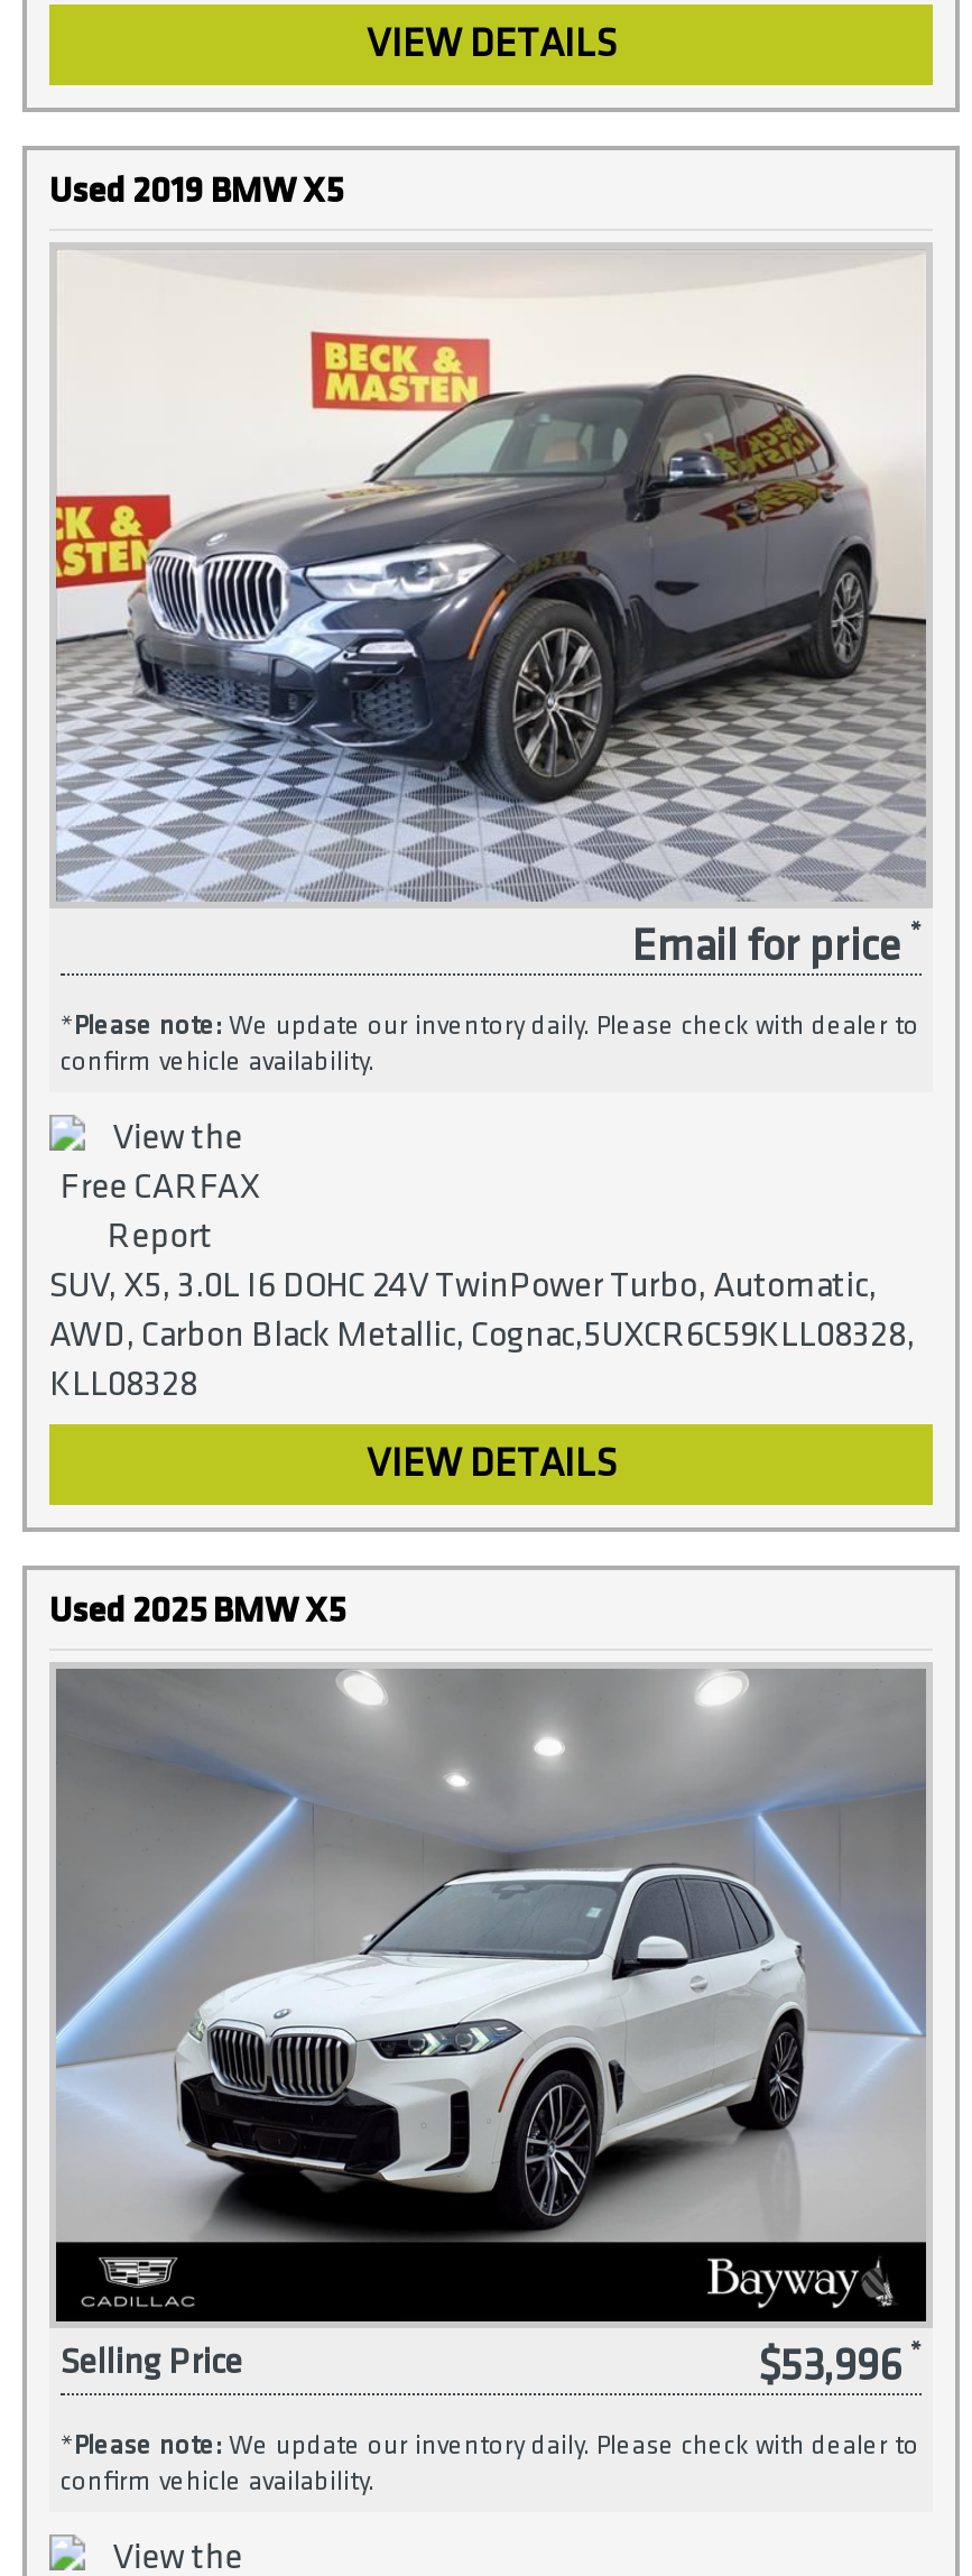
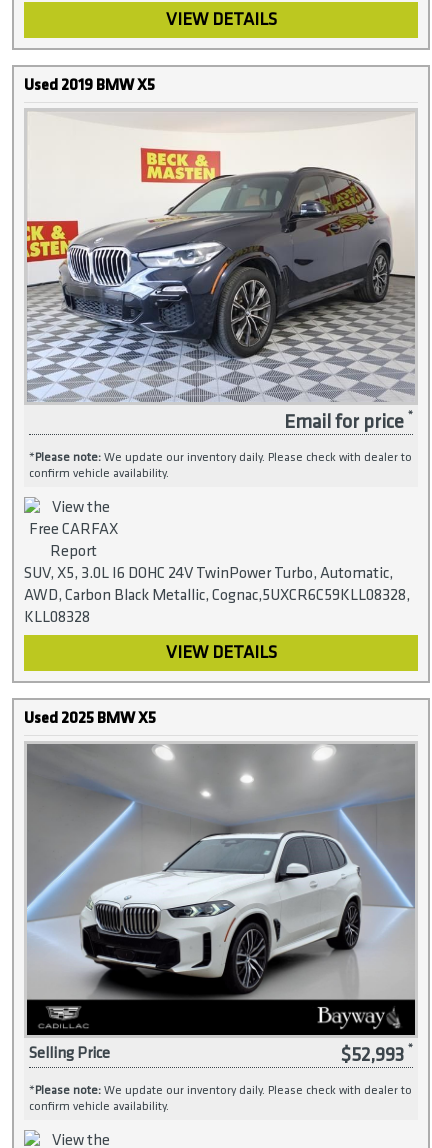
- $53,996
+ $52,993
